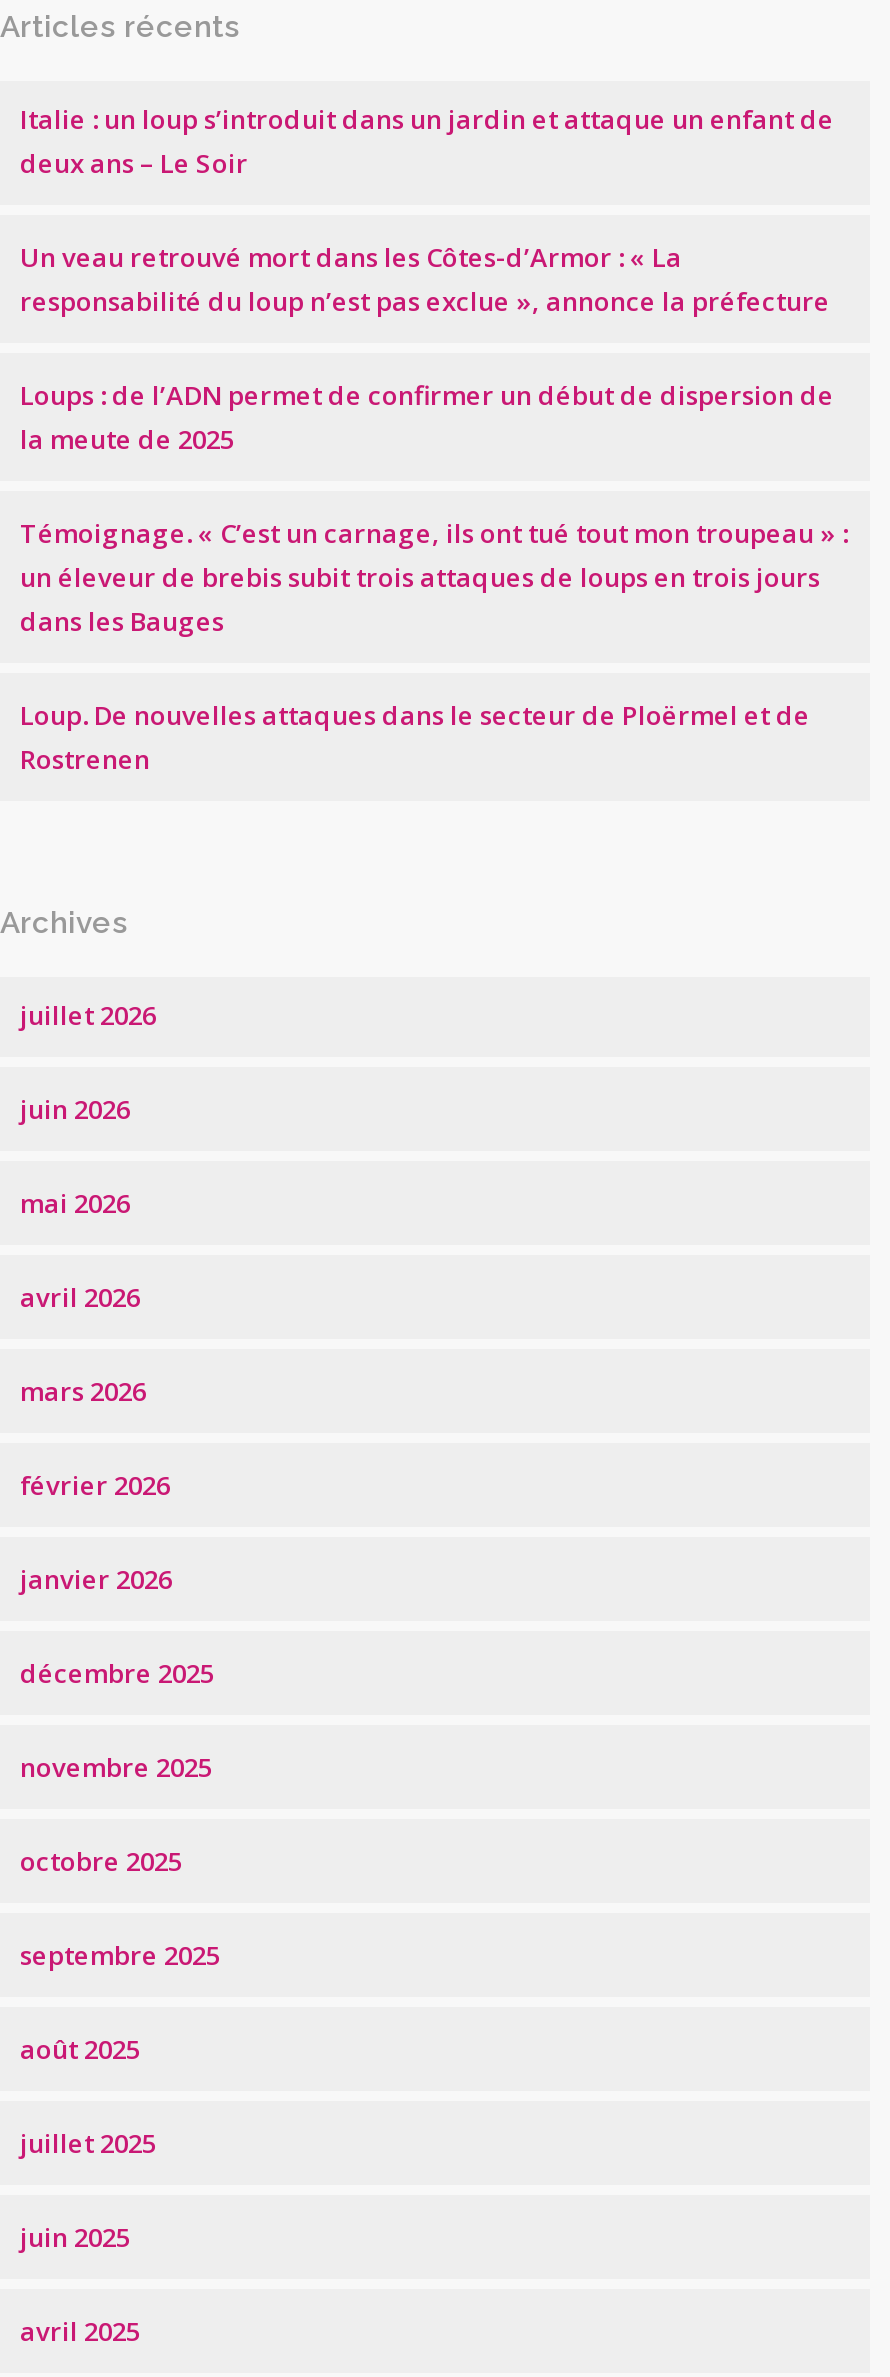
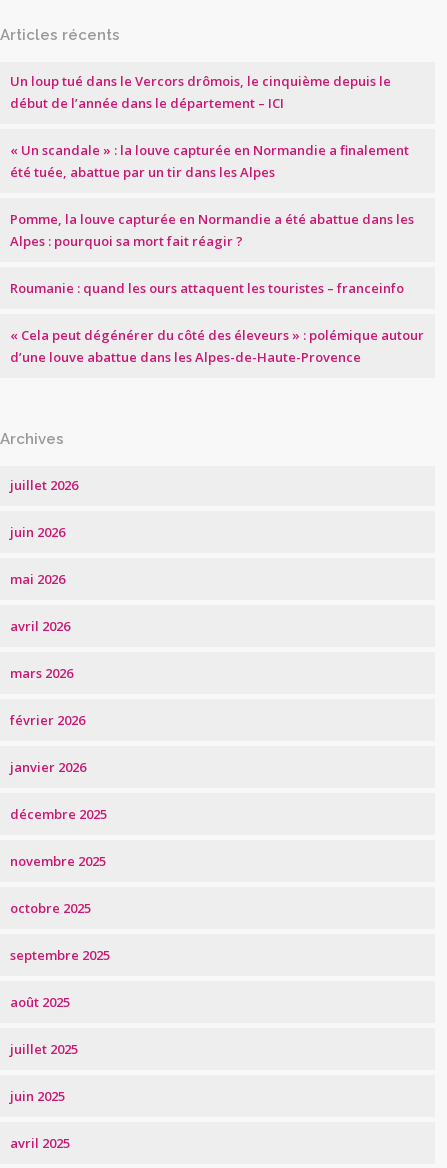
- Italie : un loup s’introduit dans un jardin et attaque un enfant de
- deux ans – Le Soir
+ Un loup tué dans le Vercors drômois, le cinquième depuis le
+ début de l’année dans le département – ICI

- Un veau retrouvé mort dans les Côtes-d’Armor : « La
- responsabilité du loup n’est pas exclue », annonce la préfecture
+ « Un scandale » : la louve capturée en Normandie a finalement
+ été tuée, abattue par un tir dans les Alpes

- Loups : de l’ADN permet de confirmer un début de dispersion de
- la meute de 2025
+ Pomme, la louve capturée en Normandie a été abattue dans les
+ Alpes : pourquoi sa mort fait réagir ?

- Témoignage. « C’est un carnage, ils ont tué tout mon troupeau » :
- un éleveur de brebis subit trois attaques de loups en trois jours
- dans les Bauges
+ Roumanie : quand les ours attaquent les touristes – franceinfo

- Loup. De nouvelles attaques dans le secteur de Ploërmel et de
- Rostrenen
+ « Cela peut dégénérer du côté des éleveurs » : polémique autour
+ d’une louve abattue dans les Alpes-de-Haute-Provence
